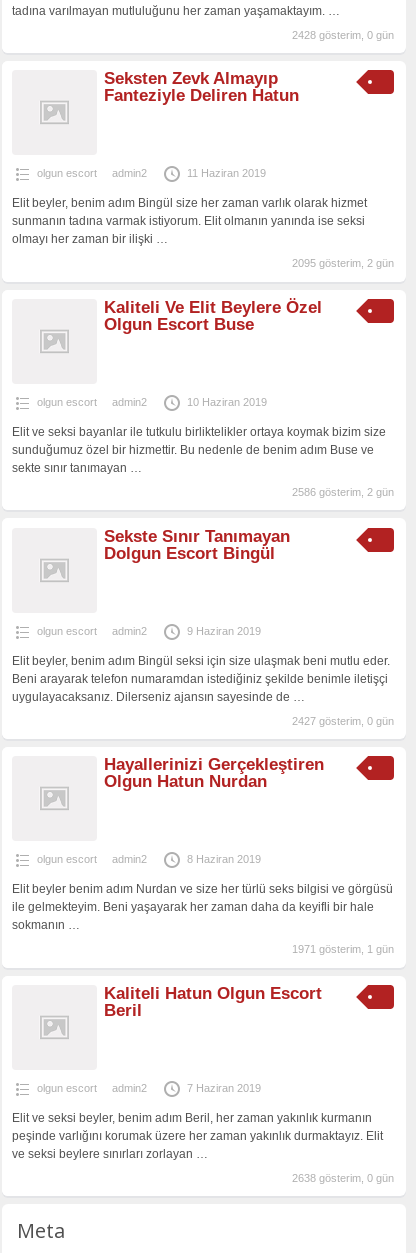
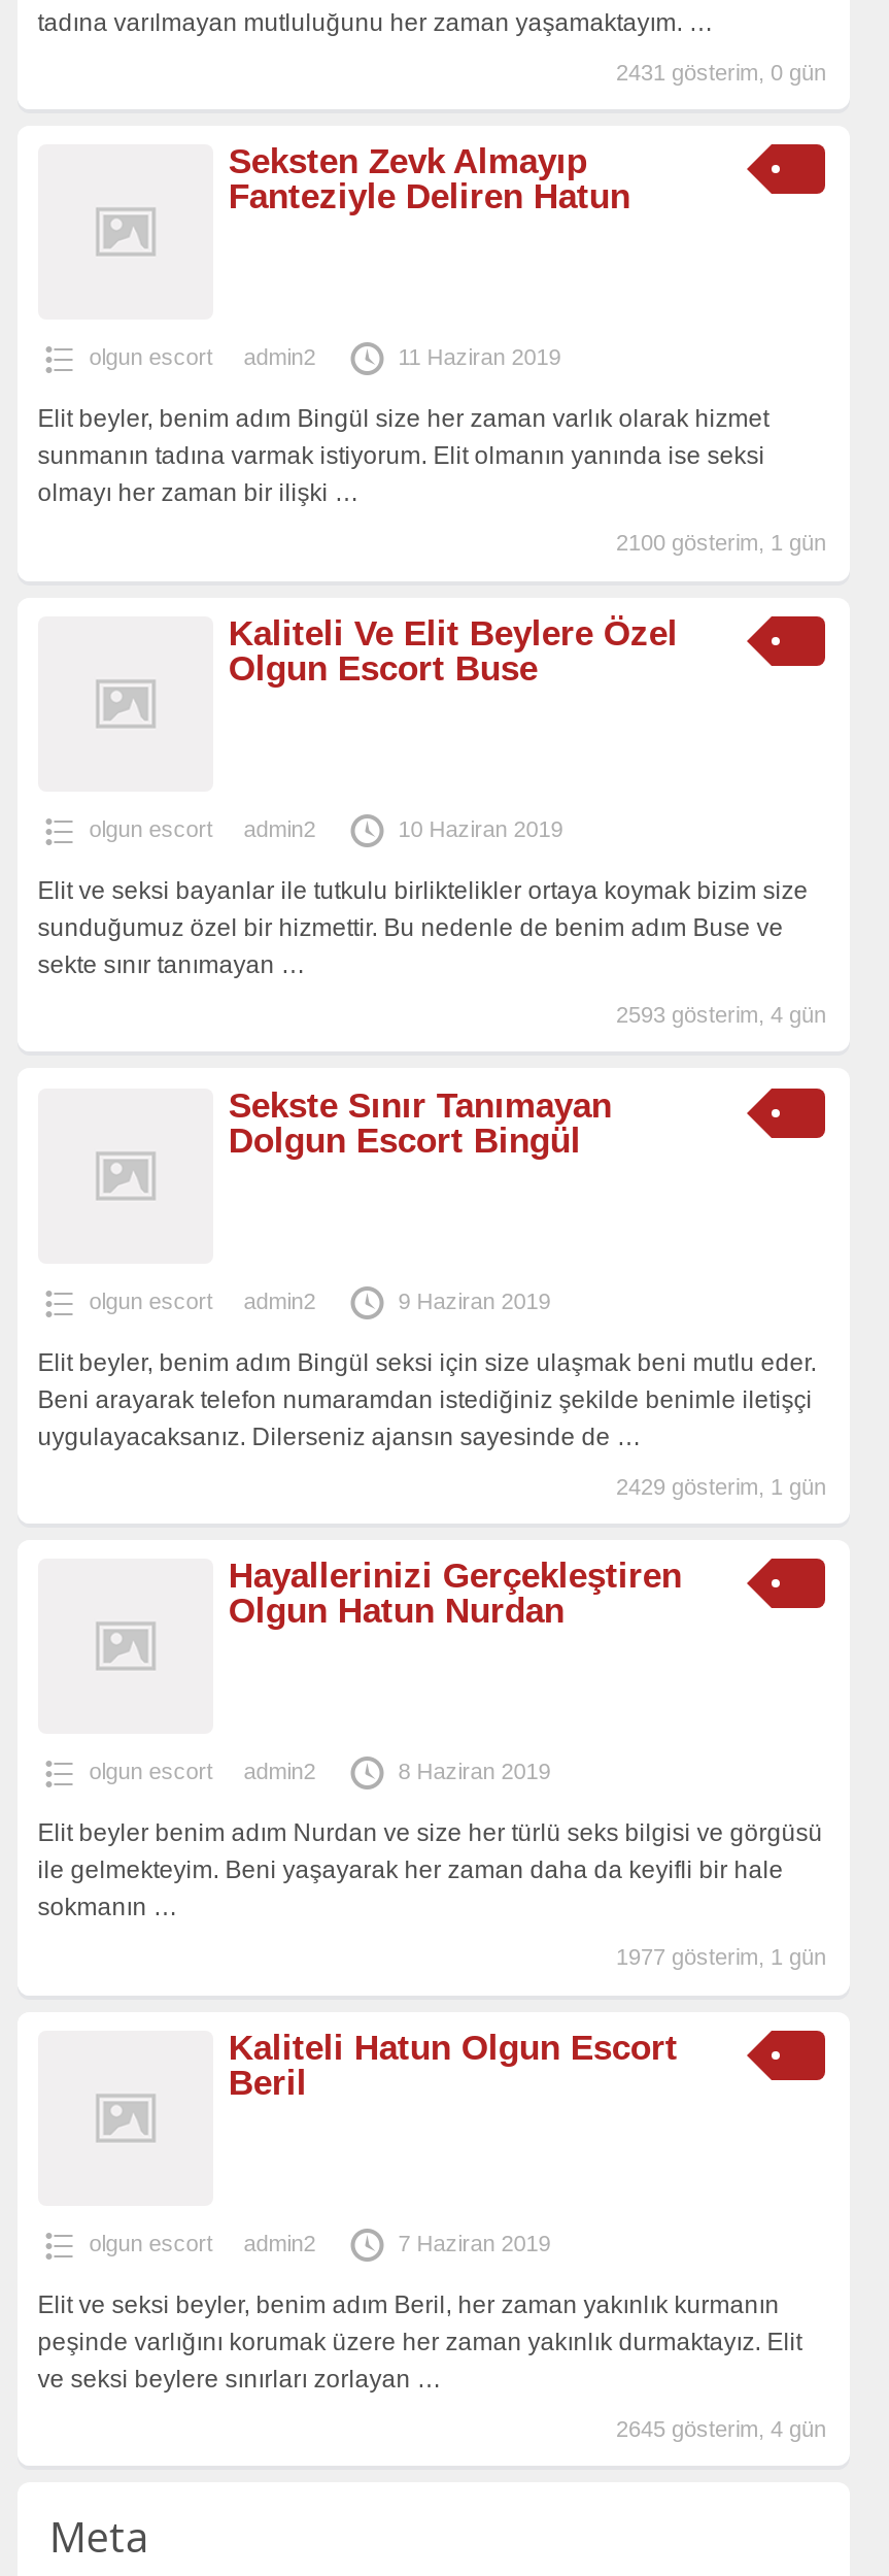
- 2428 gösterim, 0 gün
+ 2431 gösterim, 0 gün

- 2095 gösterim, 2 gün
+ 2100 gösterim, 1 gün

- 2586 gösterim, 2 gün
+ 2593 gösterim, 4 gün

- 2427 gösterim, 0 gün
+ 2429 gösterim, 1 gün

- 1971 gösterim, 1 gün
+ 1977 gösterim, 1 gün

- 2638 gösterim, 0 gün
+ 2645 gösterim, 4 gün
